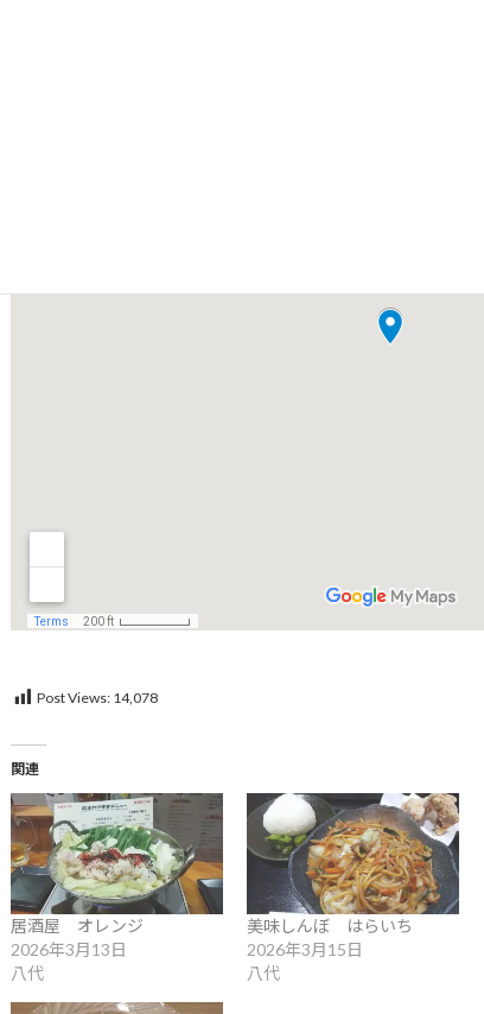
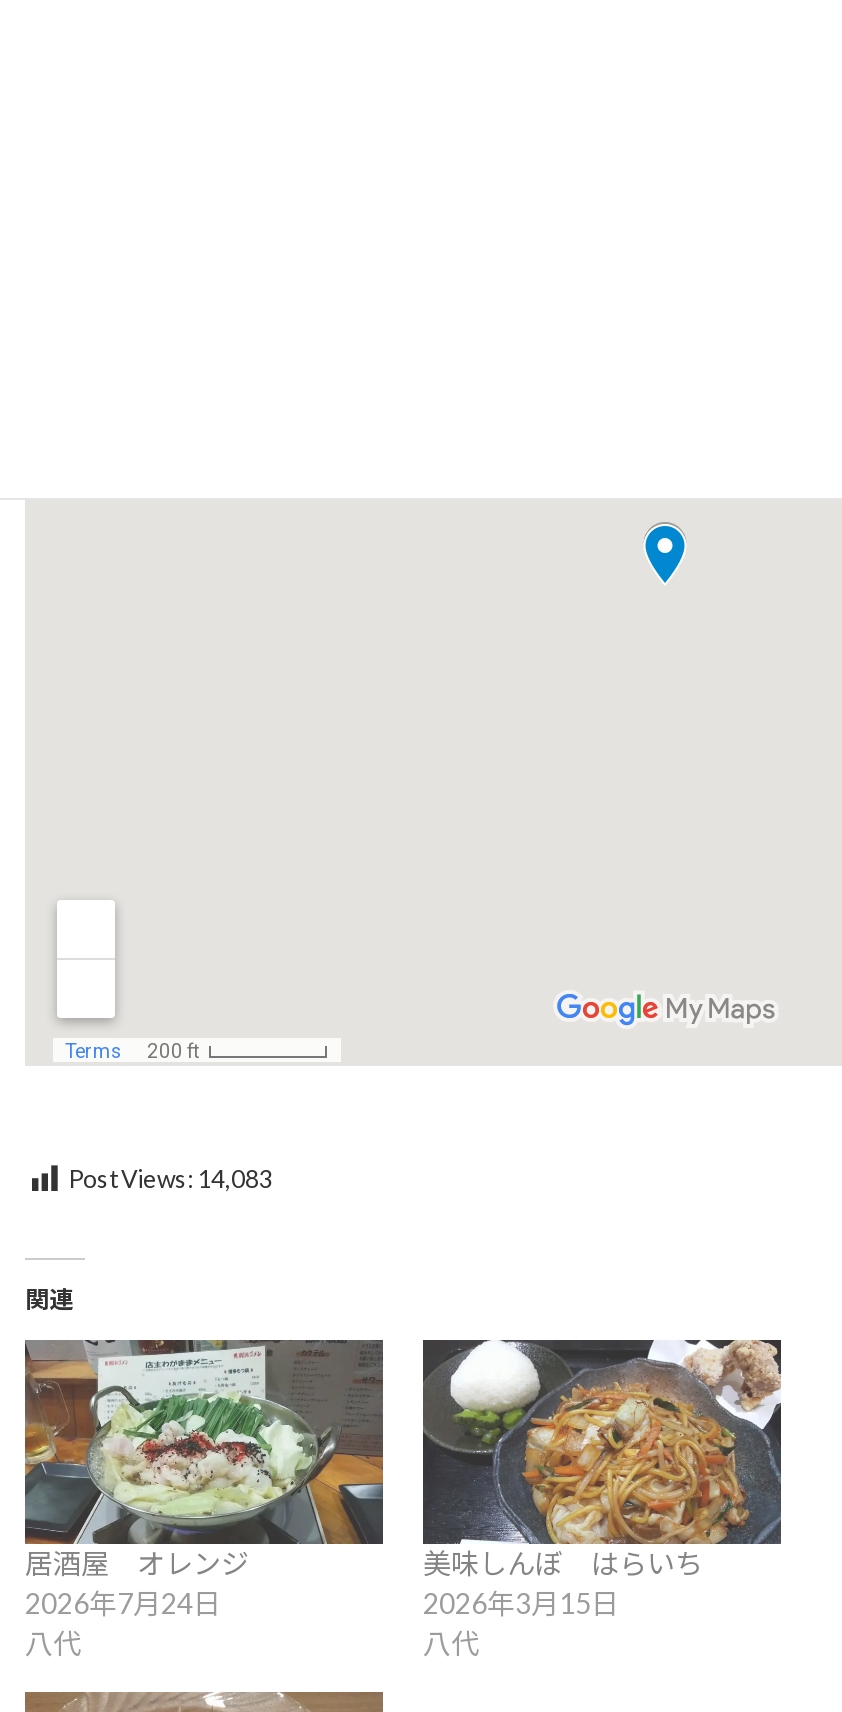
- Post Views: 14,078
+ Post Views: 14,083

- 2026年3月13日
+ 2026年7月24日
